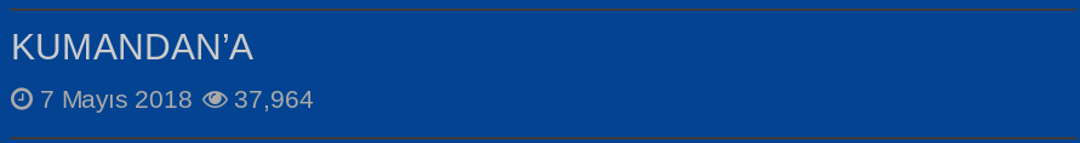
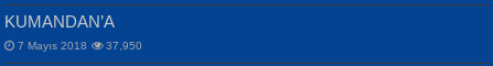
- 7 Mayıs 2018 37,964
+ 7 Mayıs 2018 37,950
